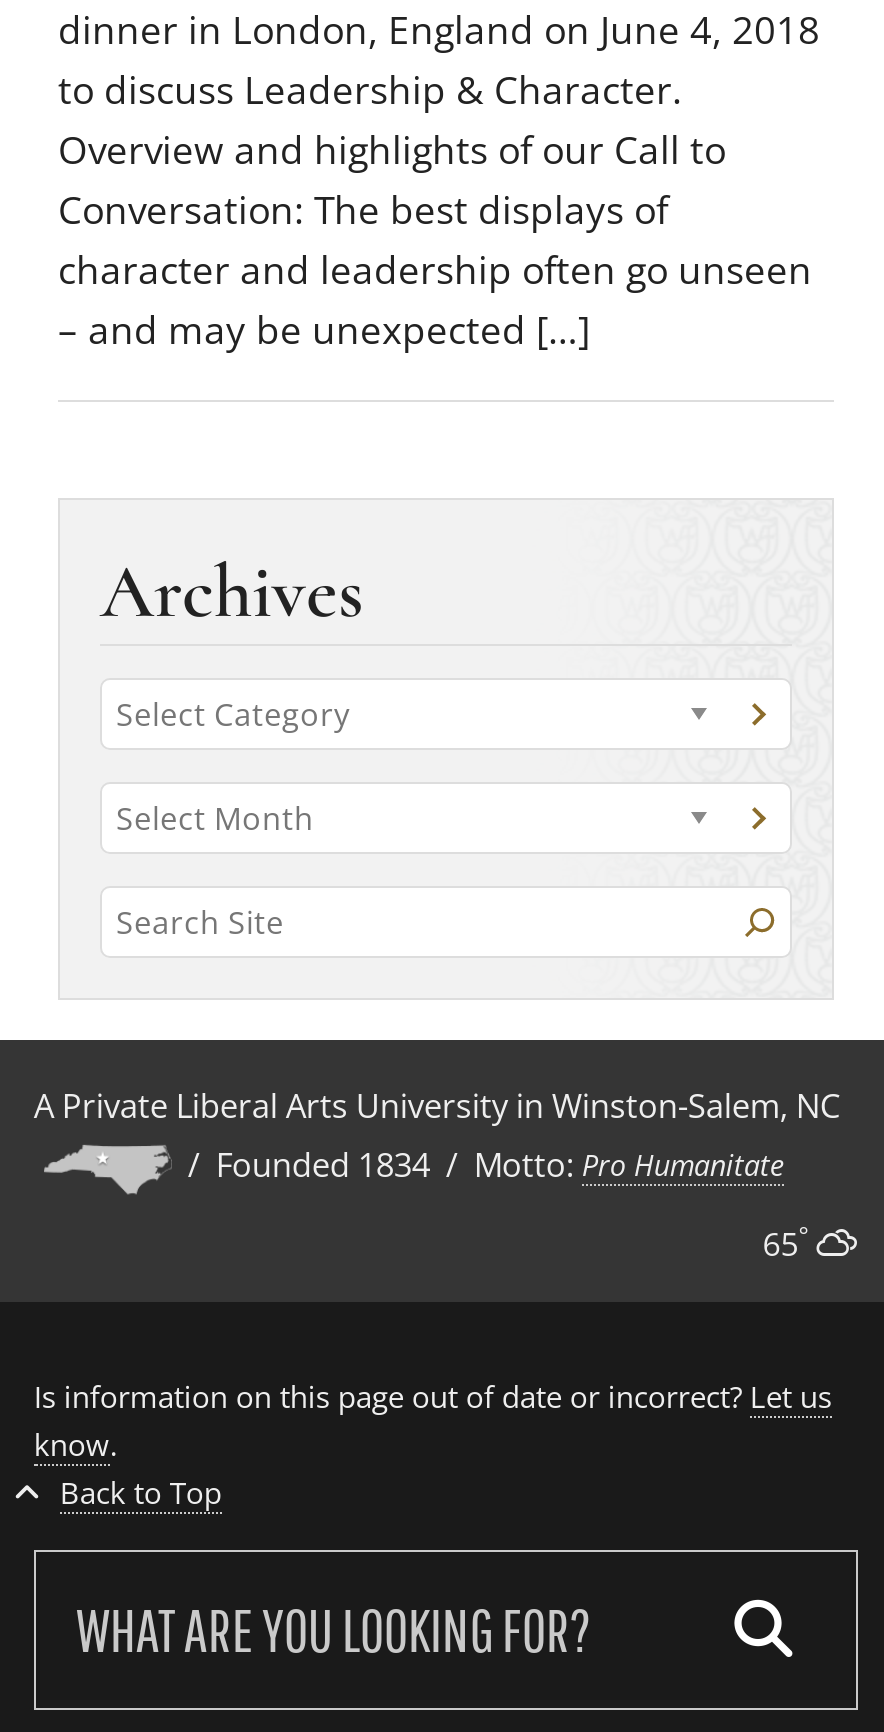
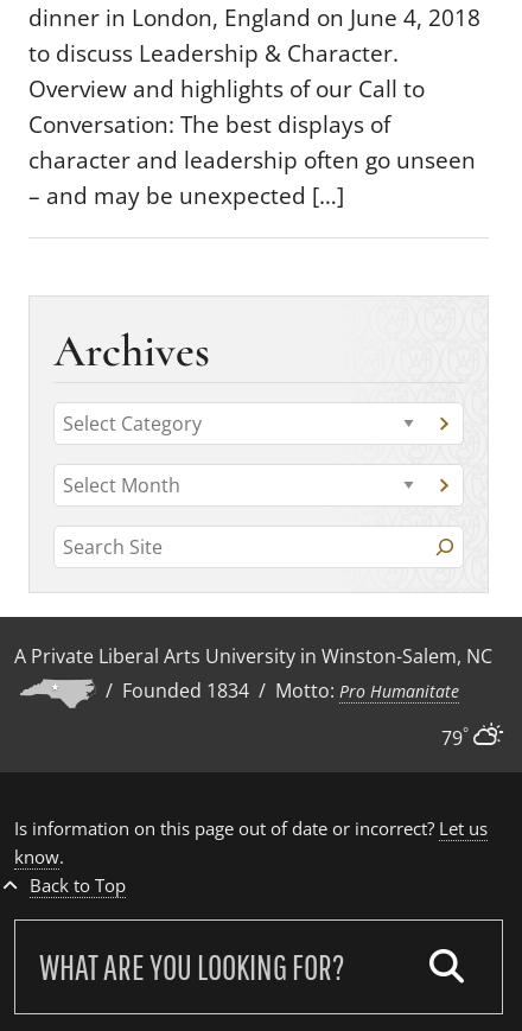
- 65°
+ 79°
